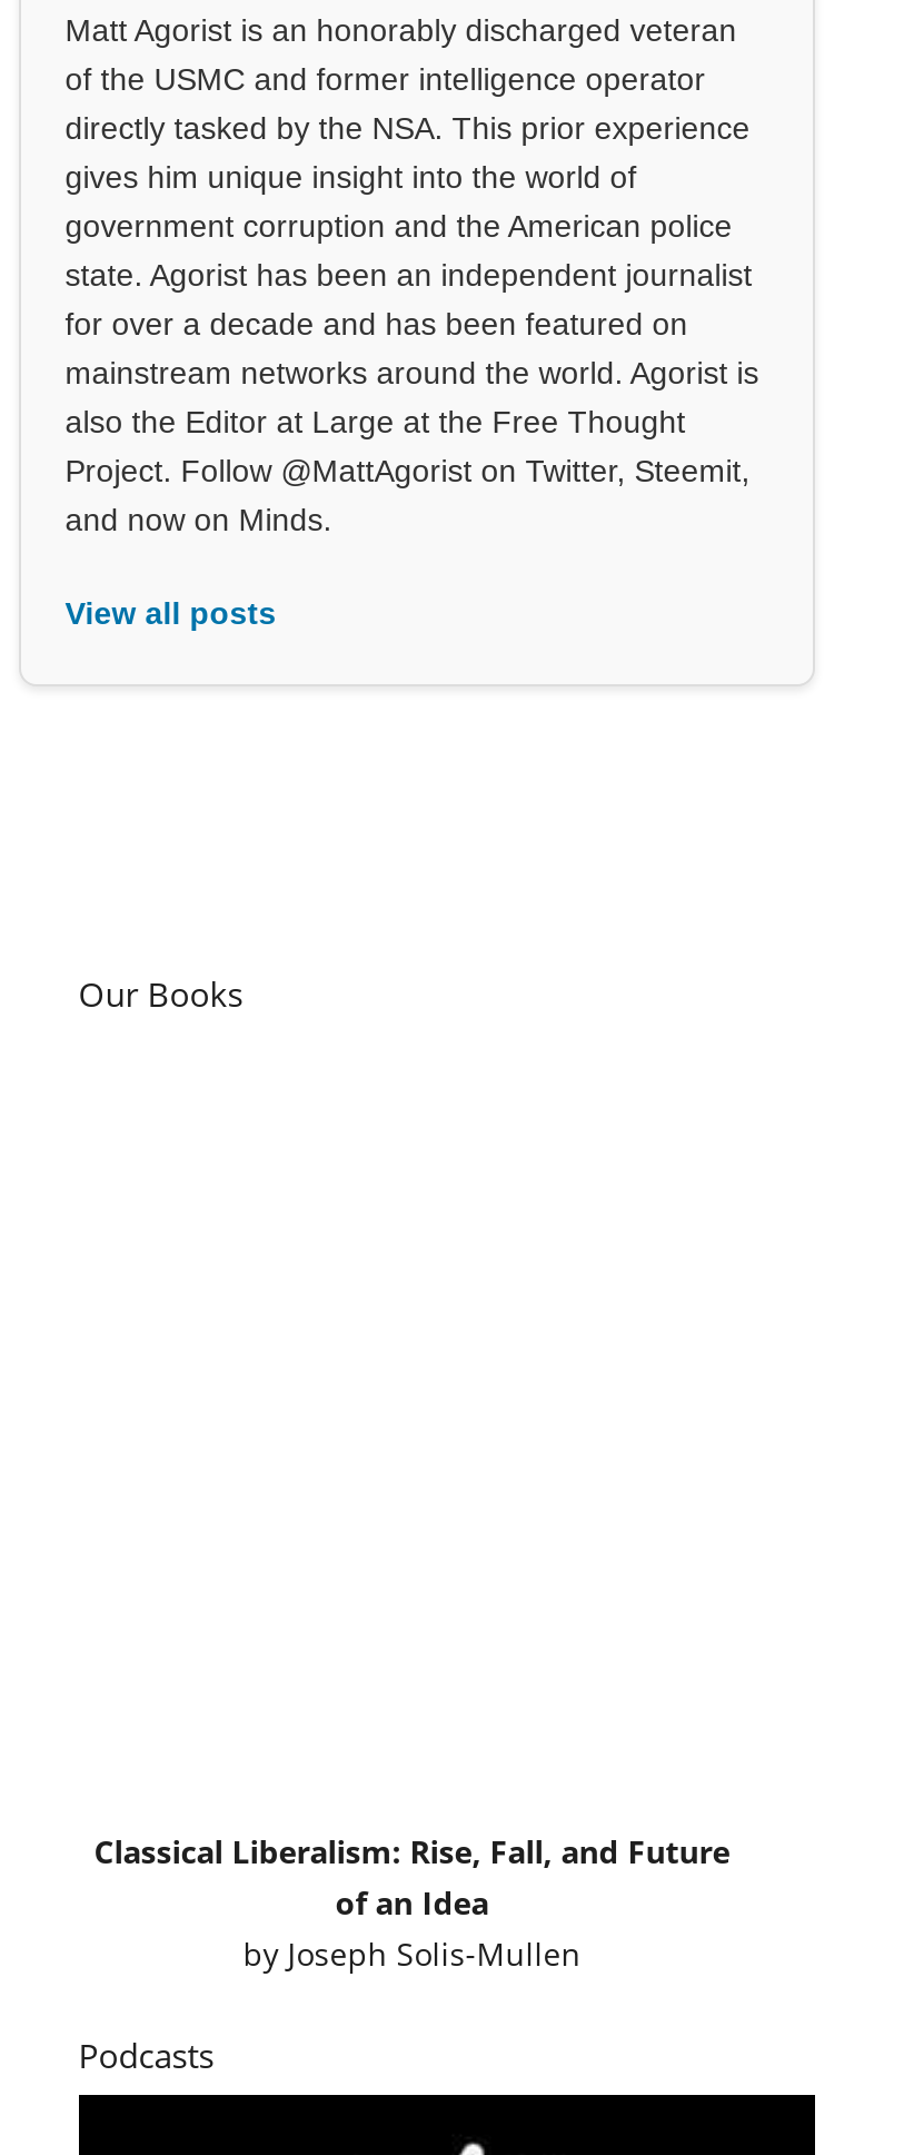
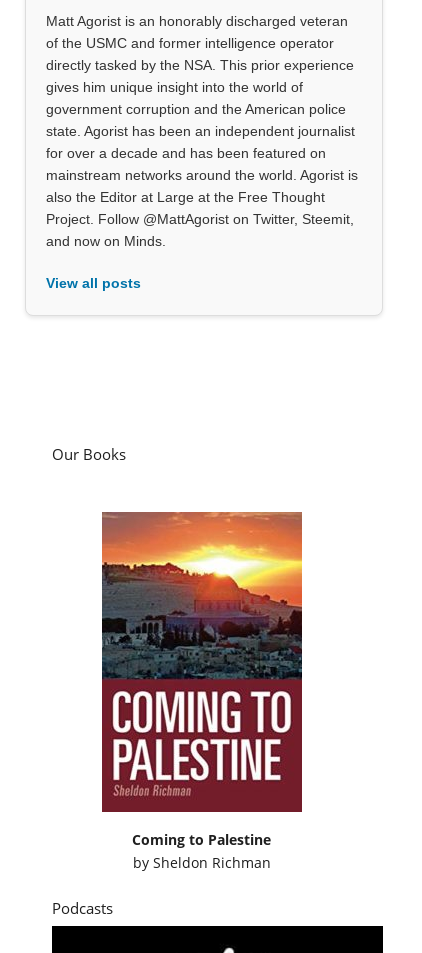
+ [image]

- Classical Liberalism: Rise, Fall, and Future
- of an Idea
- by Joseph Solis-Mullen
+ Coming to Palestine
+ by Sheldon Richman
